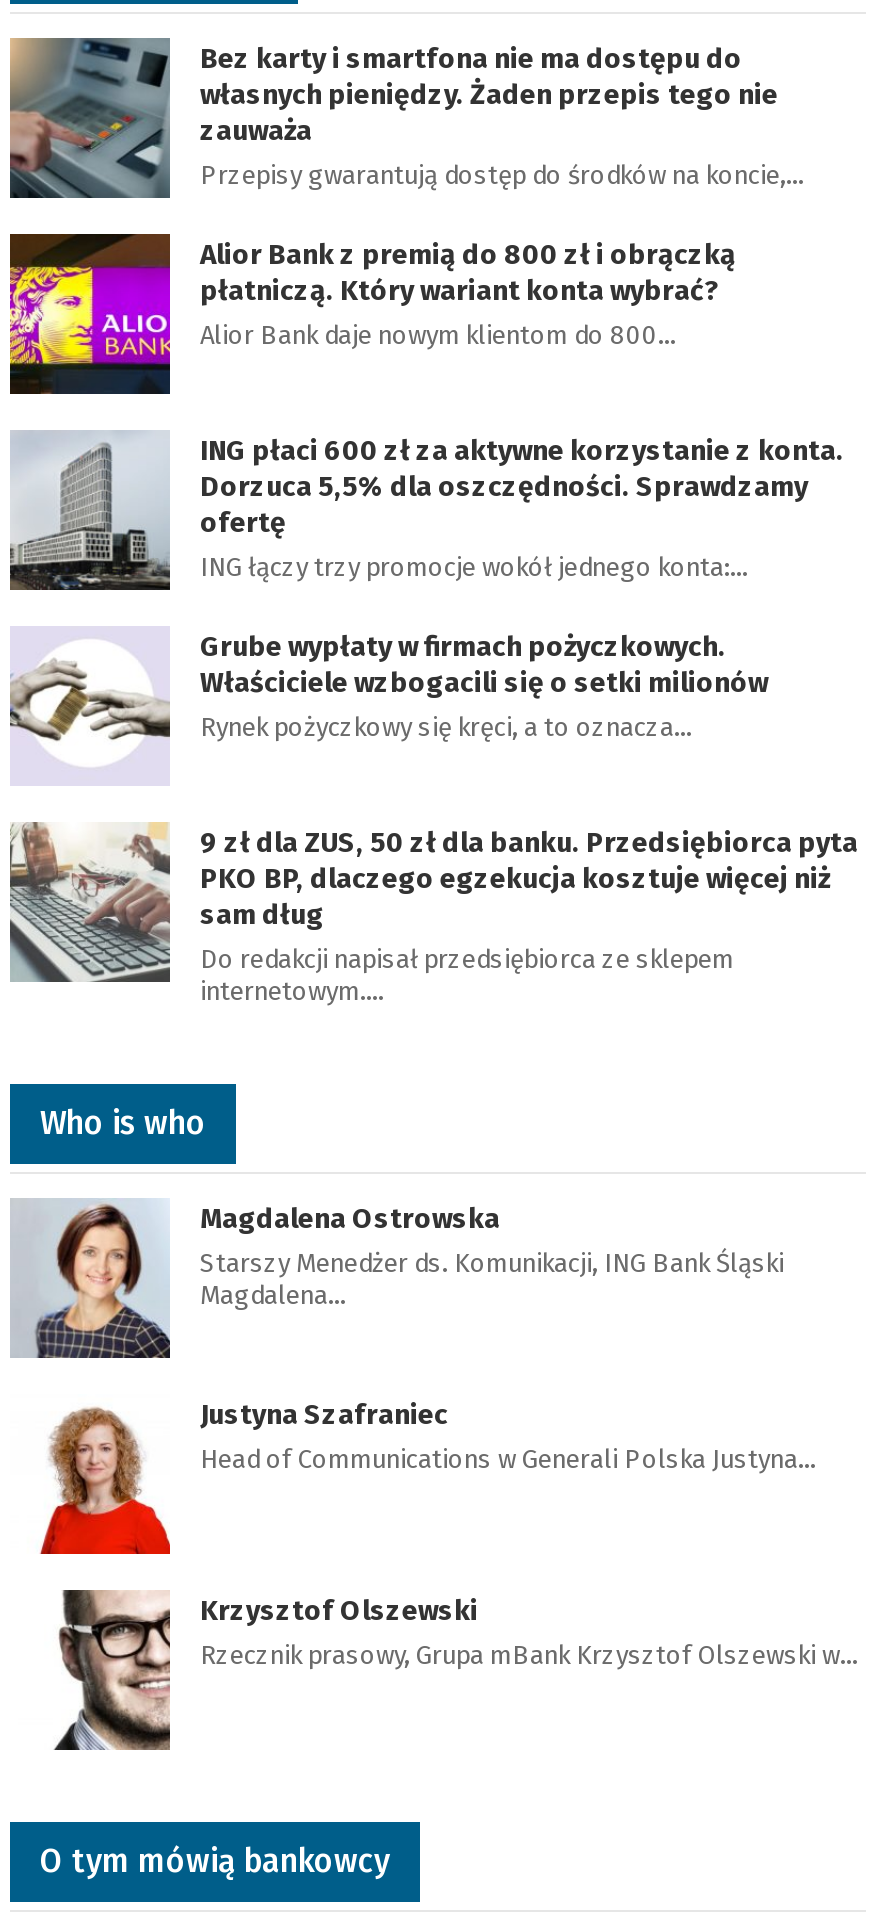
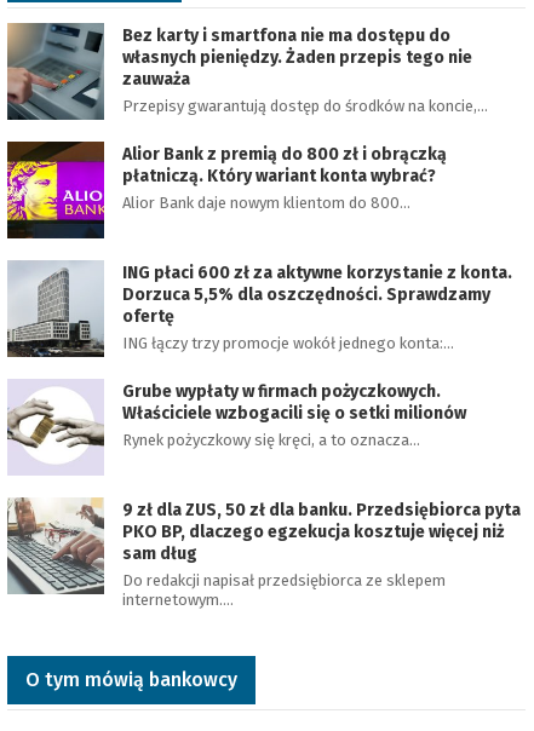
- [image]
- Who is who
- Magdalena Ostrowska
- Starszy Menedżer ds. Komunikacji, ING Bank Śląski
- Magdalena…

- [image]
- Justyna Szafraniec
- Head of Communications w Generali Polska Justyna…

- [image]
- Krzysztof Olszewski
- Rzecznik prasowy, Grupa mBank Krzysztof Olszewski w…
